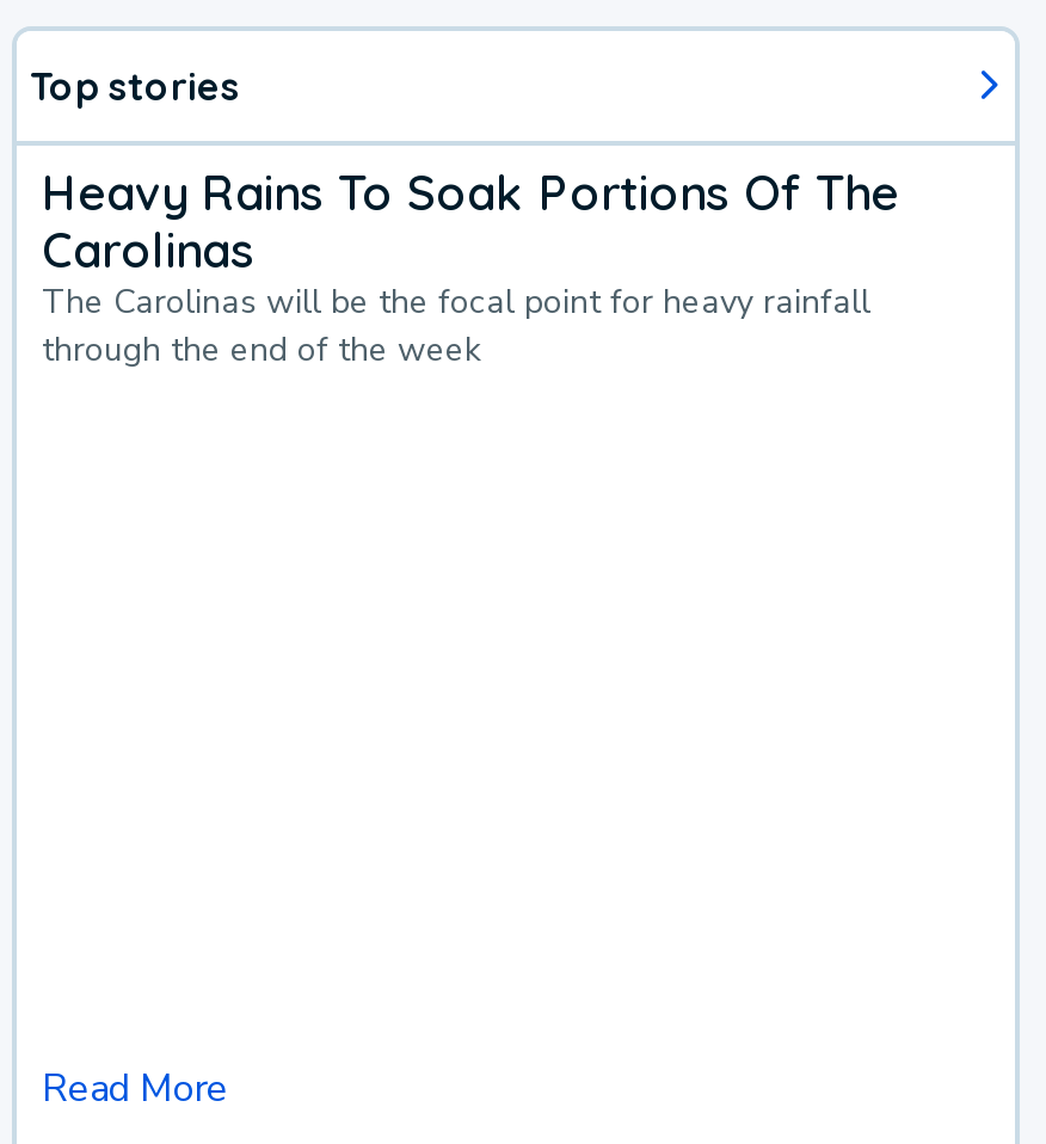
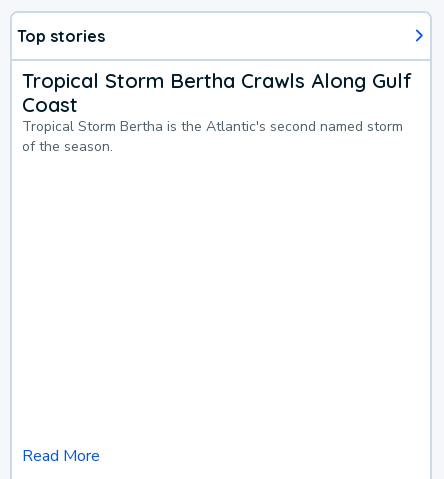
- Heavy Rains To Soak Portions Of The
- Carolinas
- The Carolinas will be the focal point for heavy rainfall
- through the end of the week
+ Tropical Storm Bertha Crawls Along Gulf
+ Coast
+ Tropical Storm Bertha is the Atlantic's second named storm
+ of the season.
